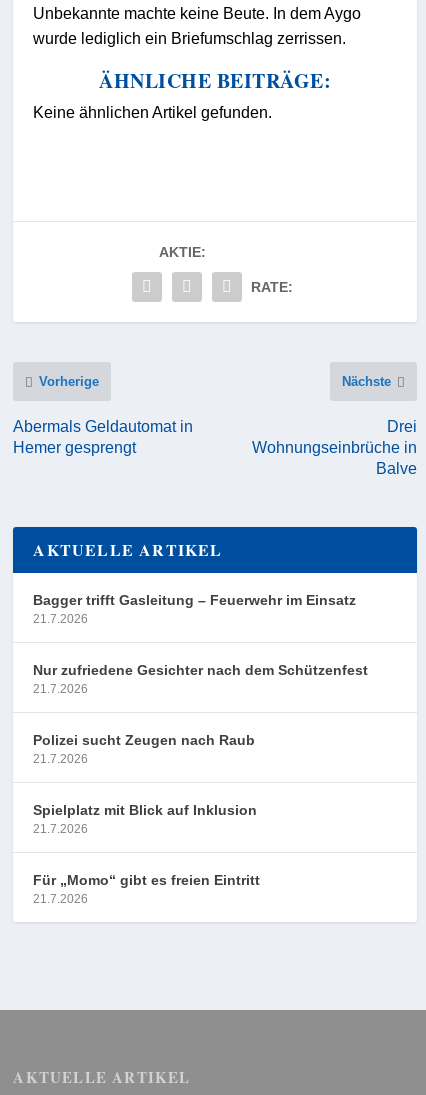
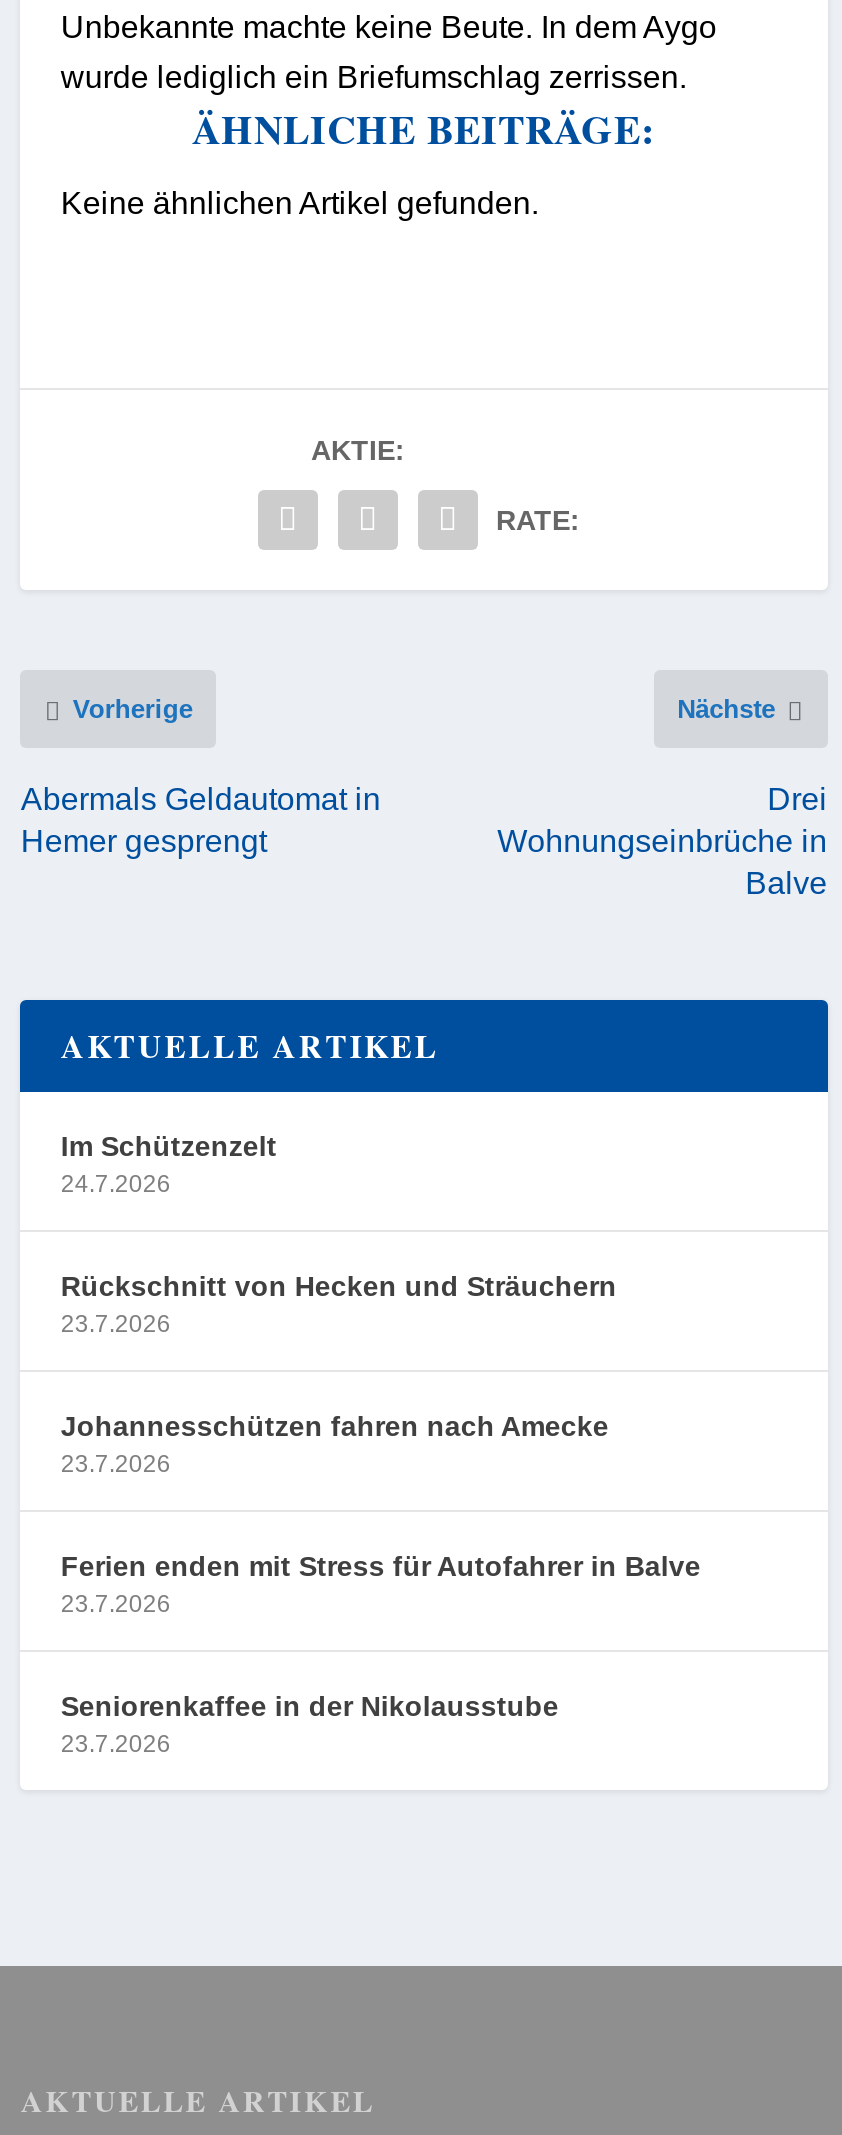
- Bagger trifft Gasleitung – Feuerwehr im Einsatz
- 21.7.2026
+ Im Schützenzelt
+ 24.7.2026

- Nur zufriedene Gesichter nach dem Schützenfest
- 21.7.2026
+ Rückschnitt von Hecken und Sträuchern
+ 23.7.2026

- Polizei sucht Zeugen nach Raub
- 21.7.2026
+ Johannesschützen fahren nach Amecke
+ 23.7.2026

- Spielplatz mit Blick auf Inklusion
- 21.7.2026
+ Ferien enden mit Stress für Autofahrer in Balve
+ 23.7.2026

- Für „Momo“ gibt es freien Eintritt
- 21.7.2026
+ Seniorenkaffee in der Nikolausstube
+ 23.7.2026
